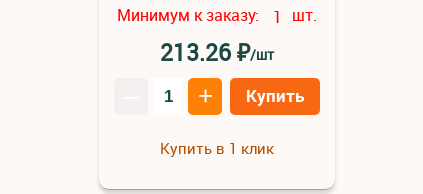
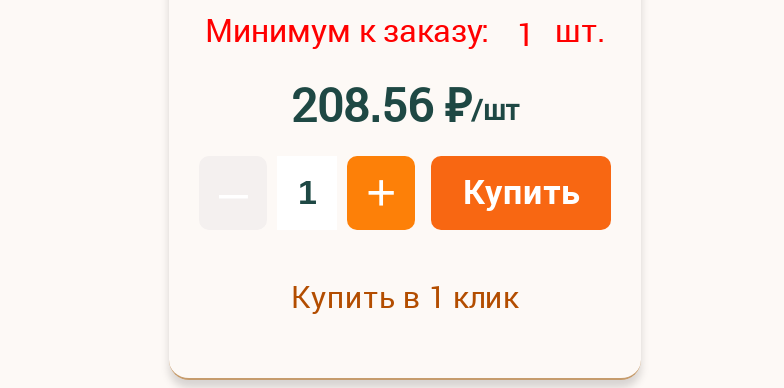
- 213.26 ₽/шт
+ 208.56 ₽/шт
